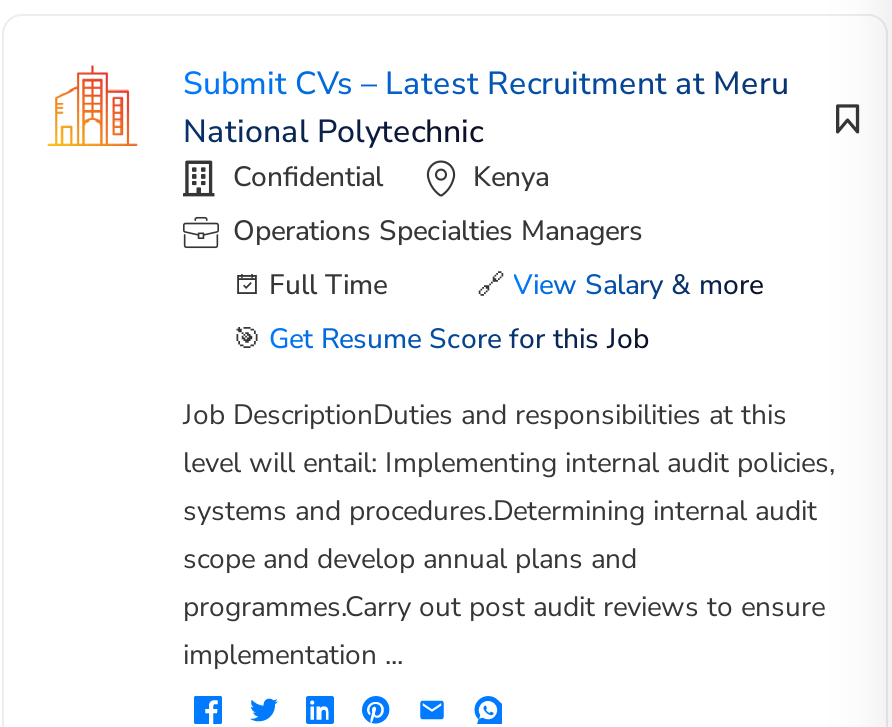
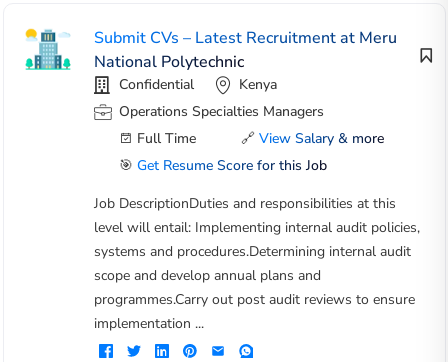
- [image]
+ [image]
